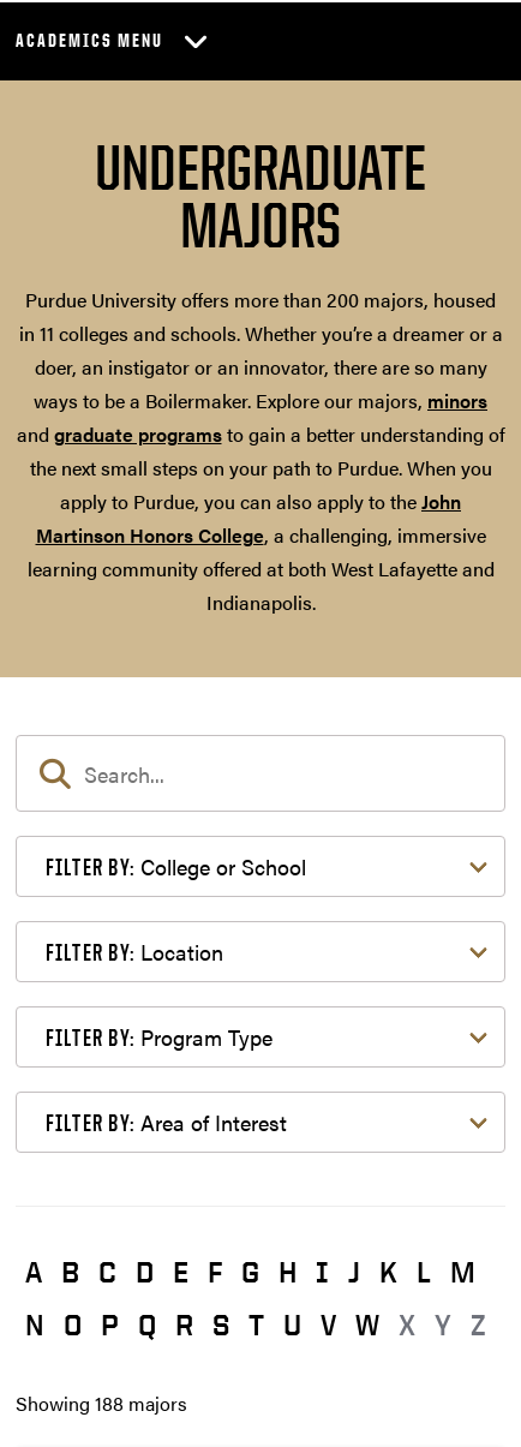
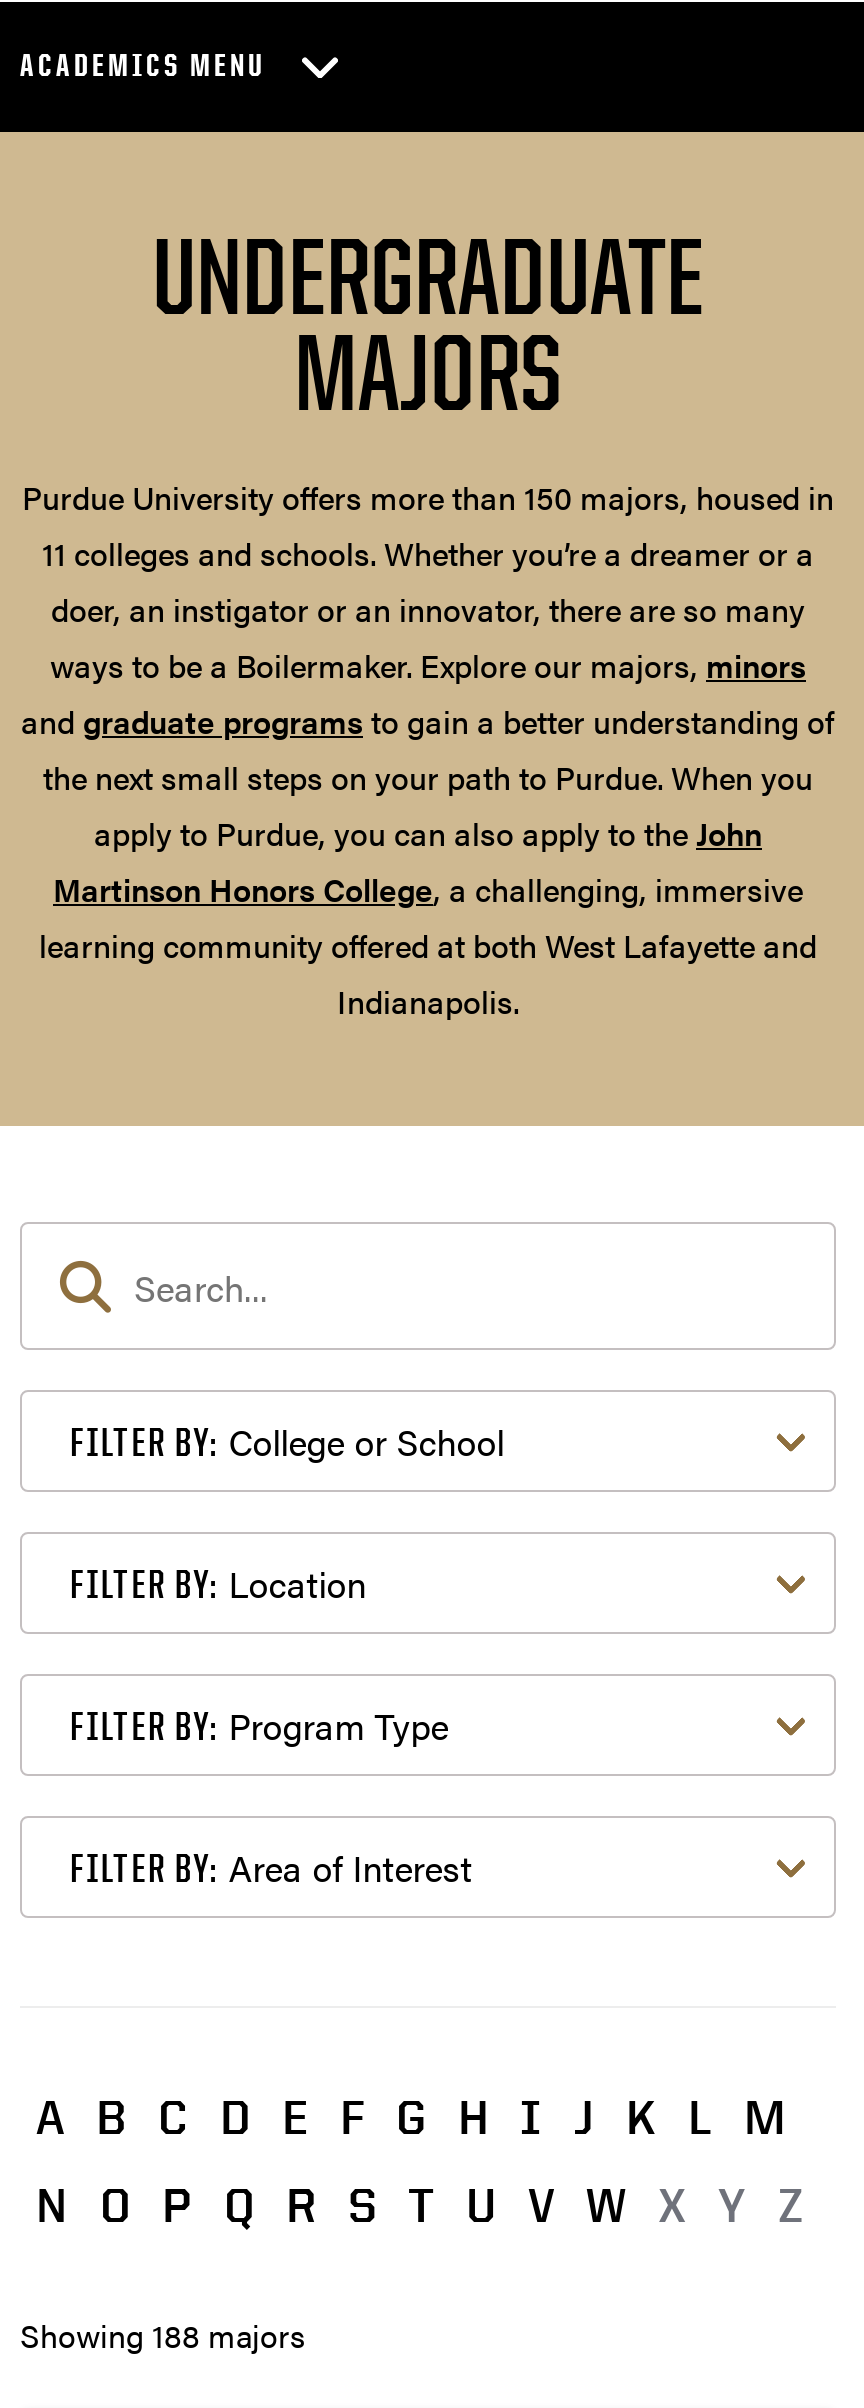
- Purdue University offers more than 200 majors, housed
- in 11 colleges and schools. Whether you’re a dreamer or a
+ Purdue University offers more than 150 majors, housed in
+ 11 colleges and schools. Whether you’re a dreamer or a
